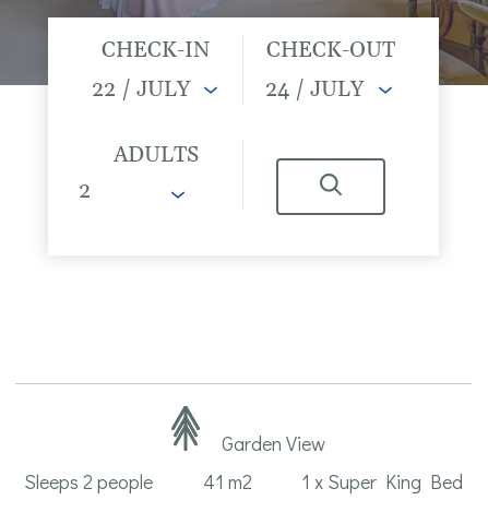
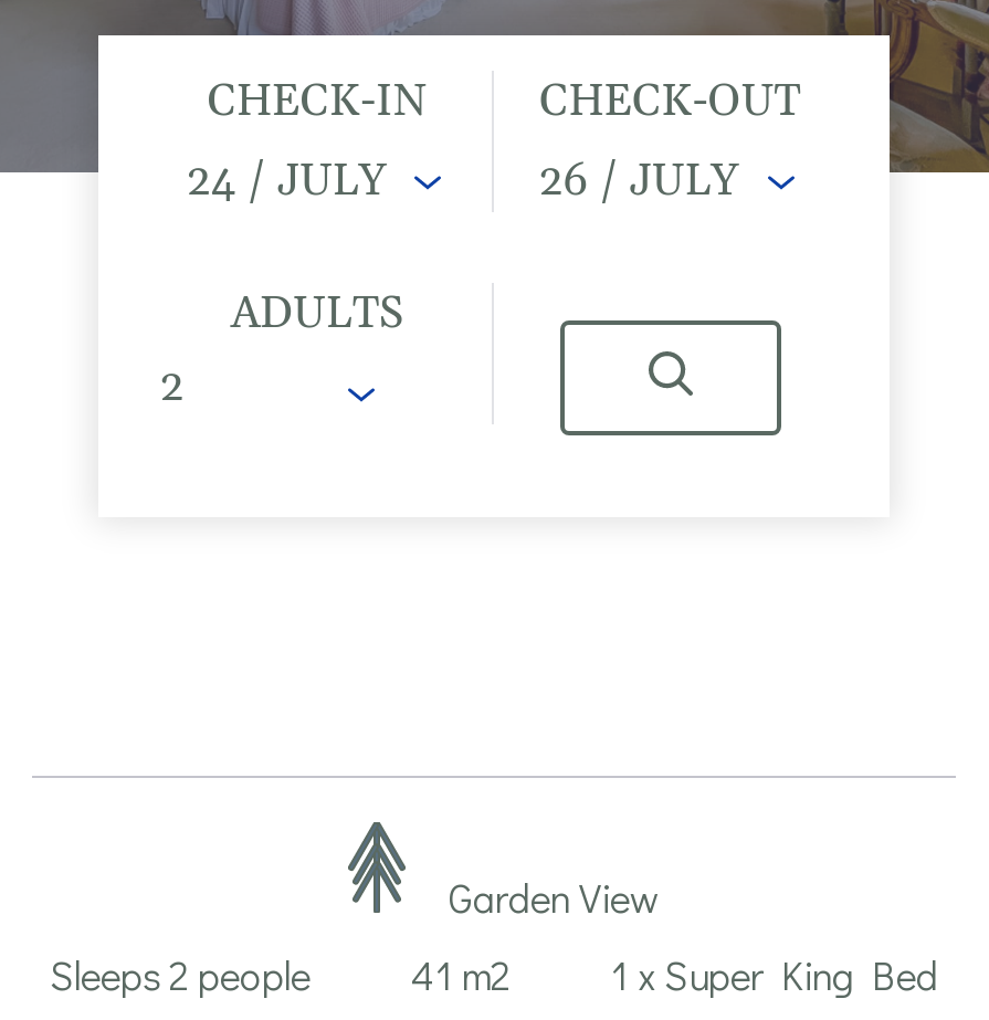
- 22 / JULY
+ 24 / JULY

- 24 / JULY
+ 26 / JULY
